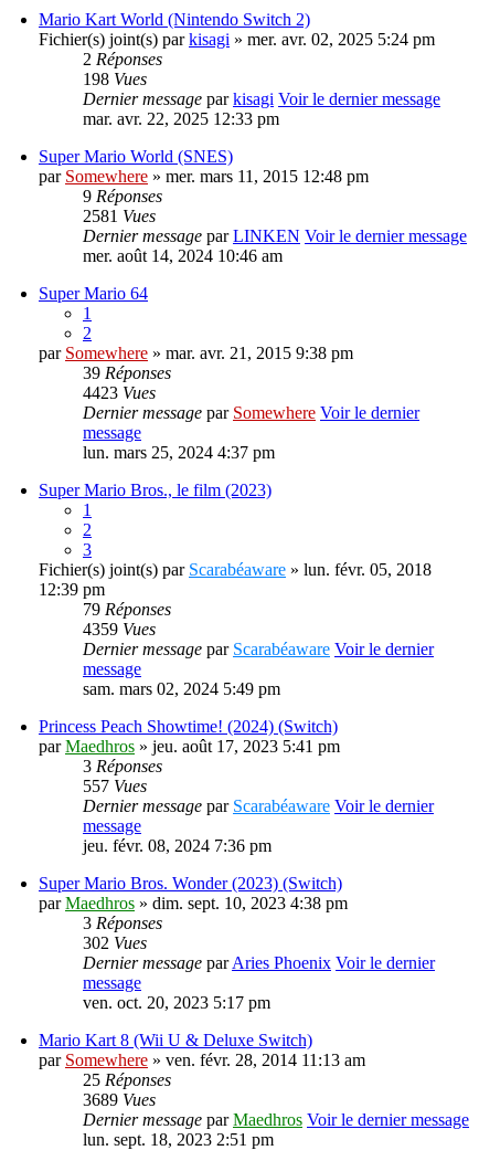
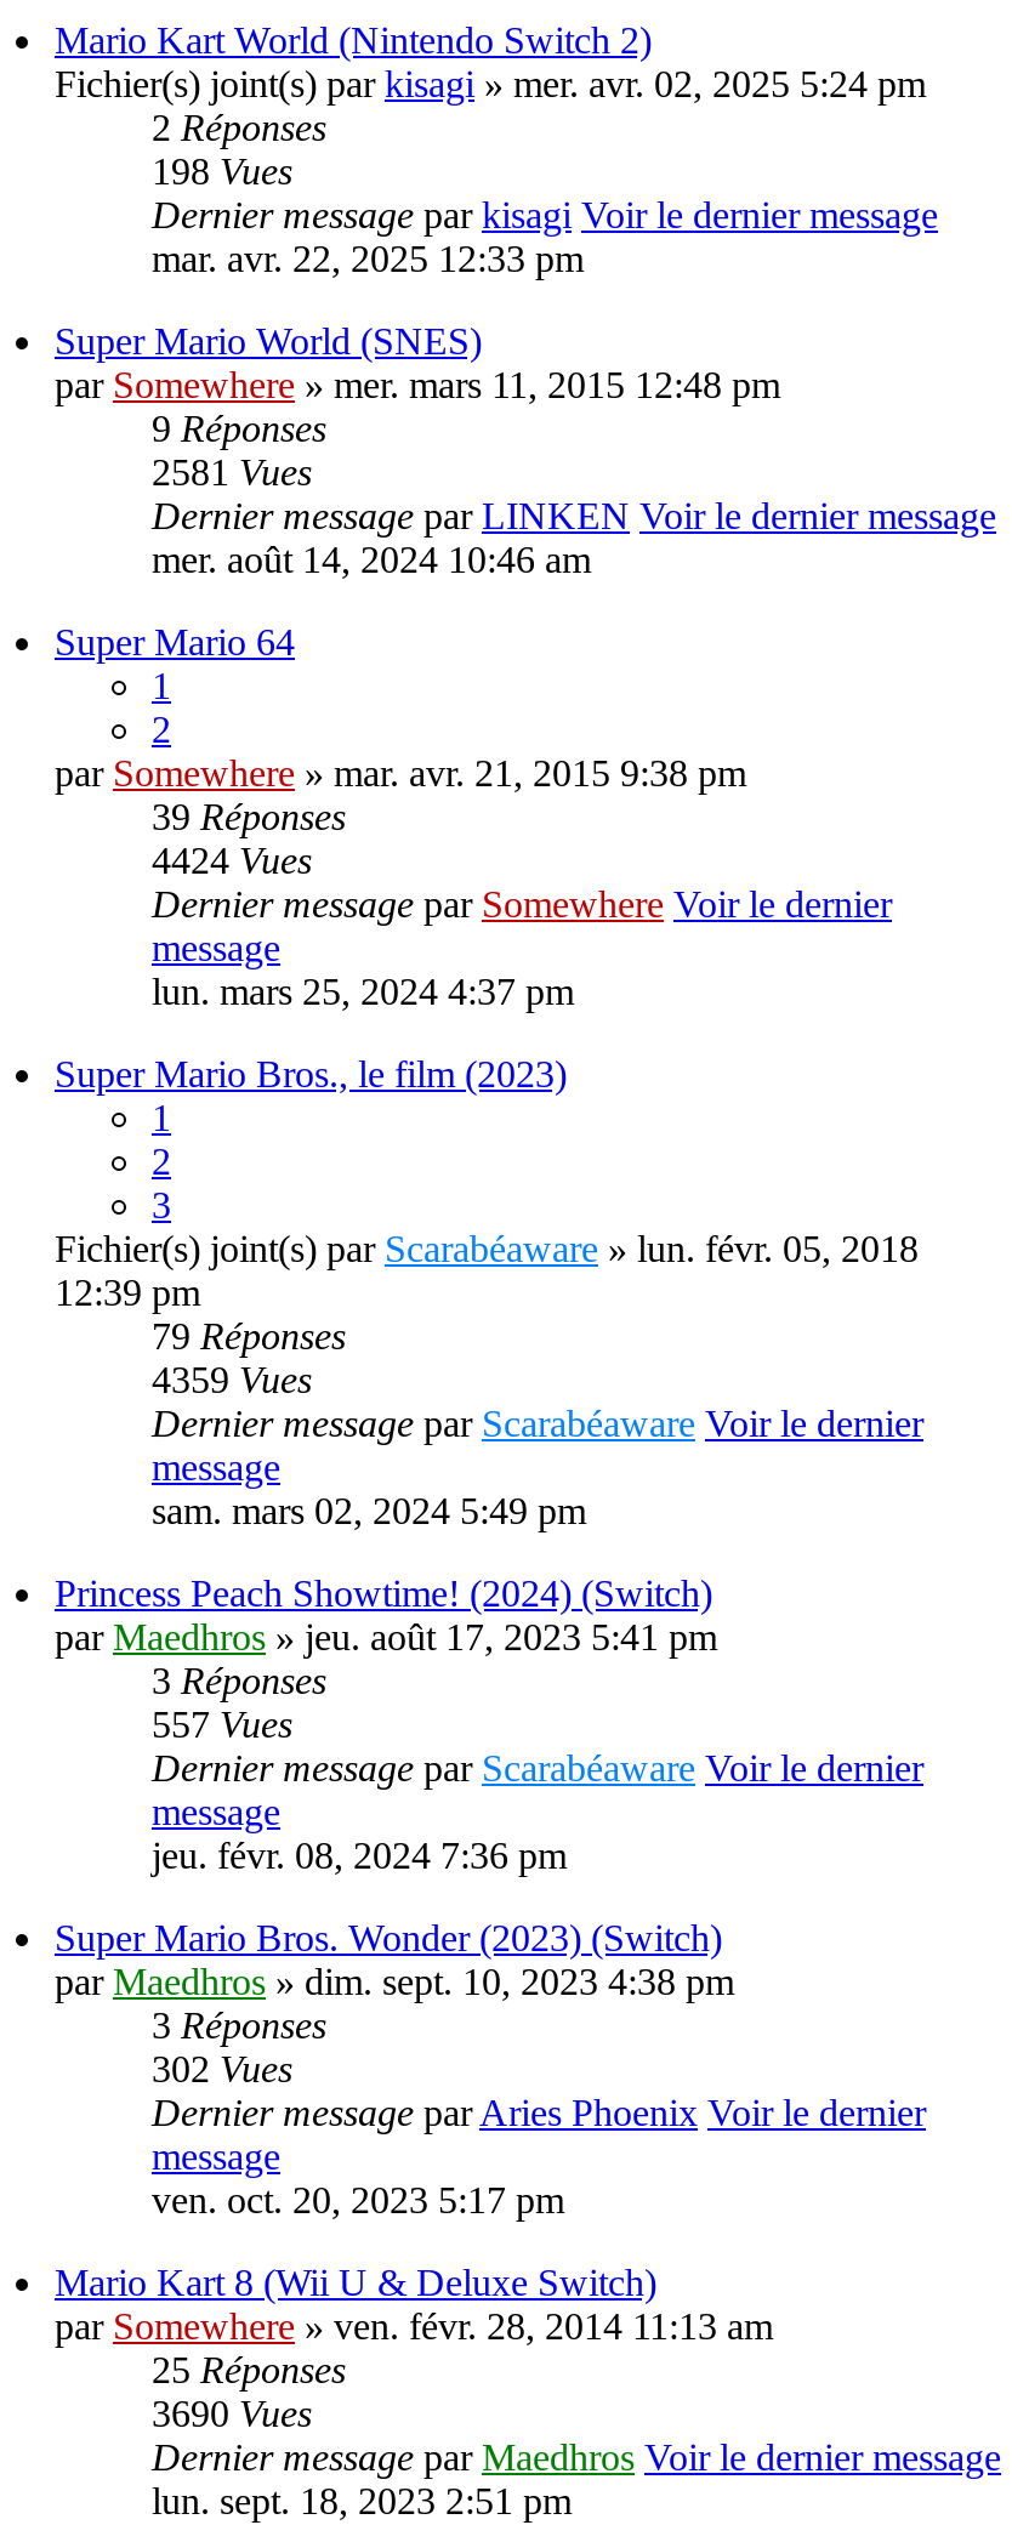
- 4423 Vues
+ 4424 Vues

- 3689 Vues
+ 3690 Vues
